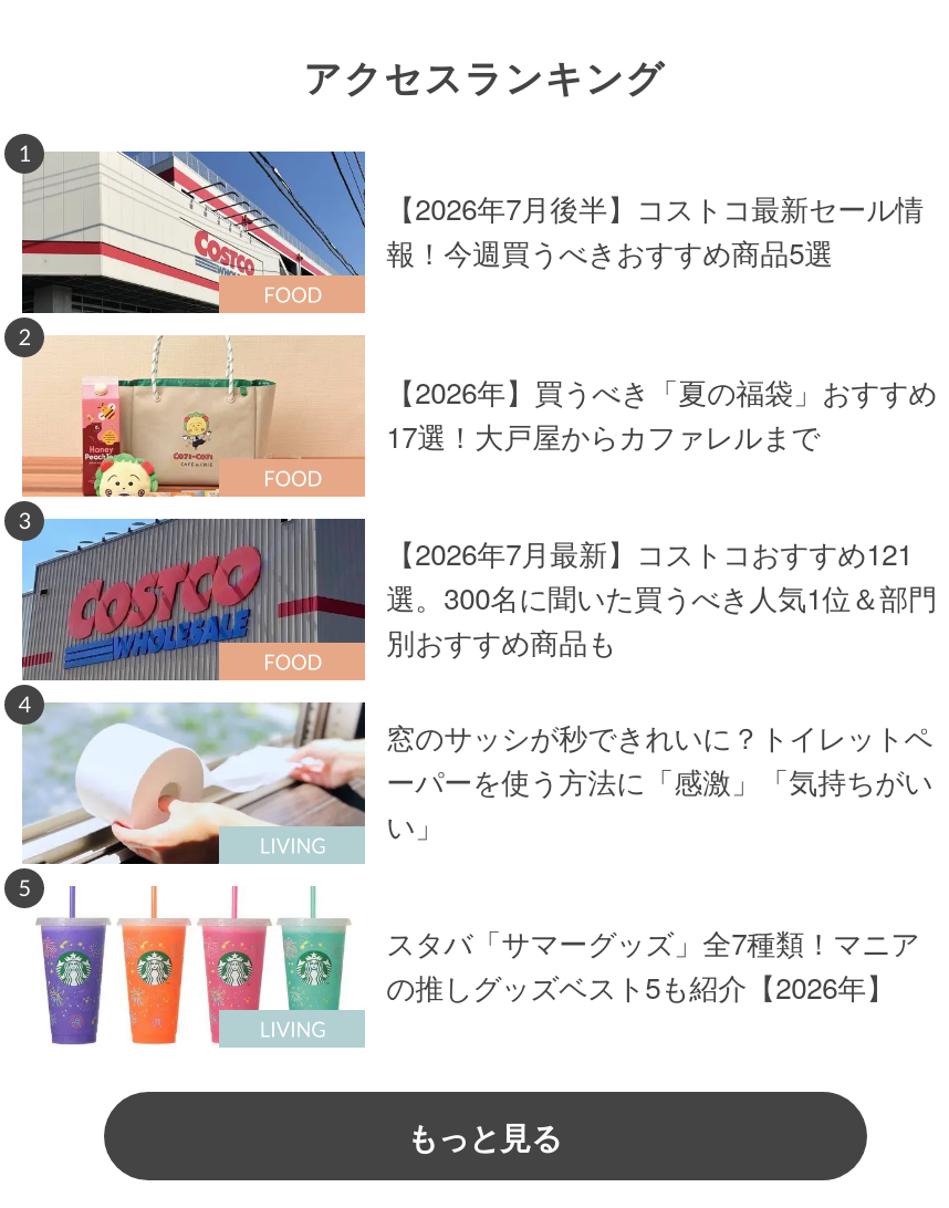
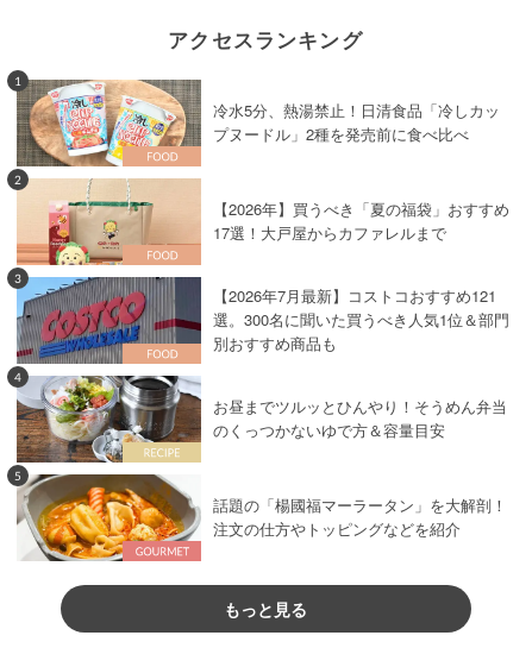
- [image]
- 【2026年7月後半】コストコ最新セール情
- 報！今週買うべきおすすめ商品5選
+ [image]
+ 冷水5分、熱湯禁止！日清食品「冷しカッ
+ プヌードル」2種を発売前に食べ比べ

- [image]
- 窓のサッシが秒できれいに？トイレットペ
- ーパーを使う方法に「感激」「気持ちがい
- い」
+ [image]
+ お昼までツルッとひんやり！そうめん弁当
+ のくっつかないゆで方＆容量目安

- [image]
- スタバ「サマーグッズ」全7種類！マニア
- の推しグッズベスト5も紹介【2026年】
+ [image]
+ 話題の「楊國福マーラータン」を大解剖！
+ 注文の仕方やトッピングなどを紹介
